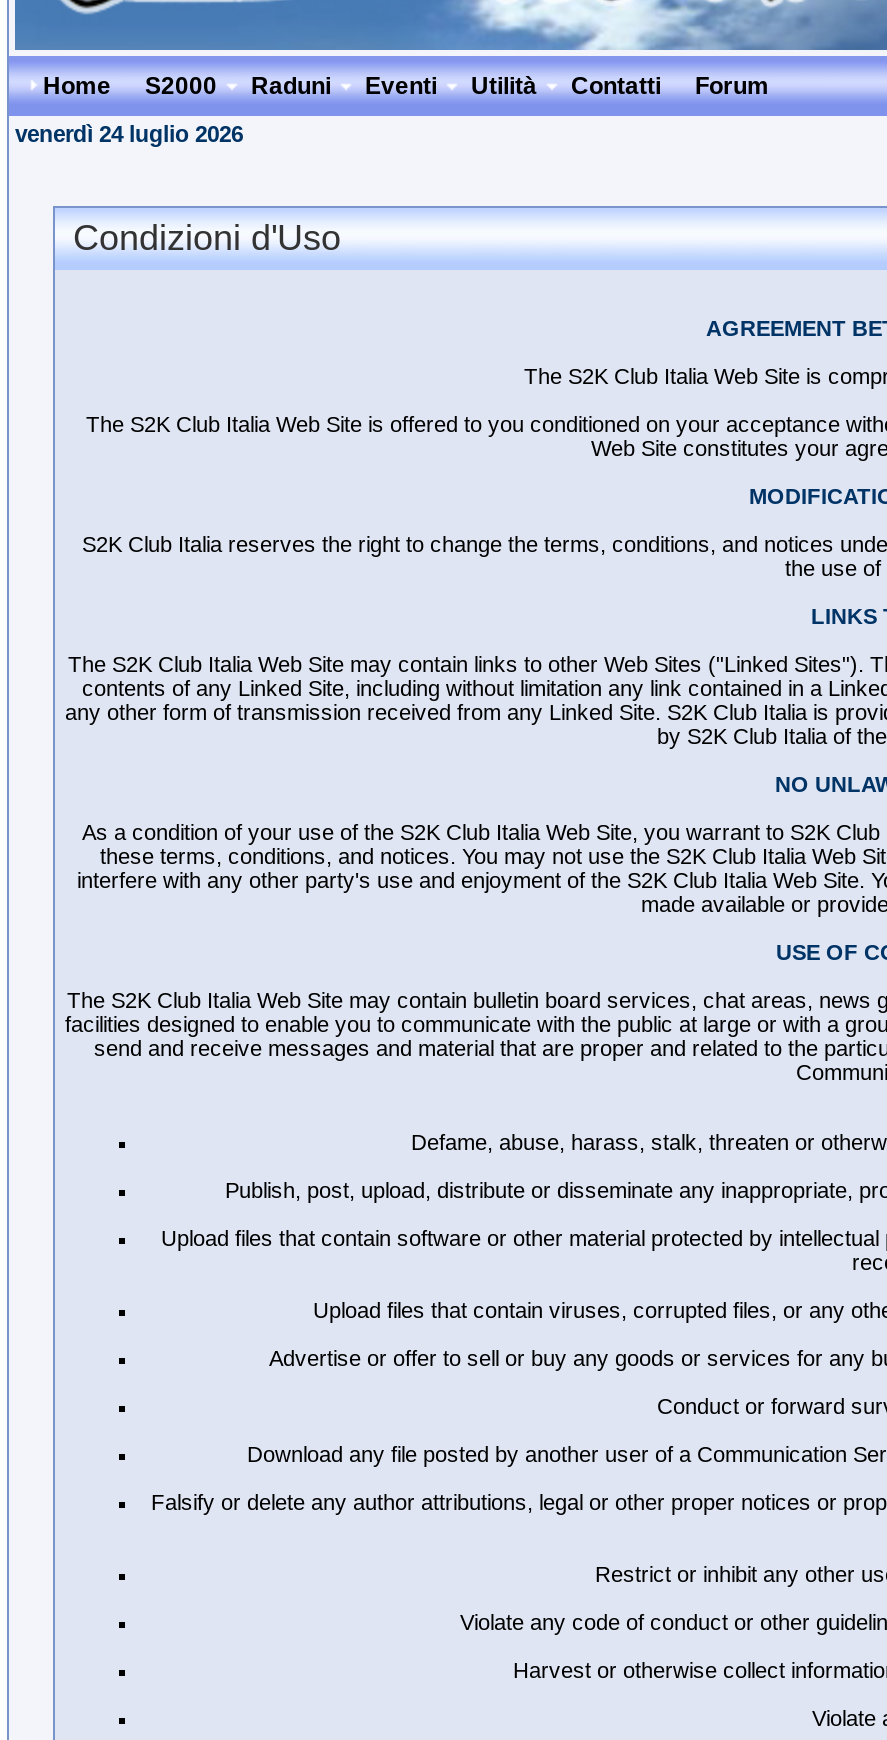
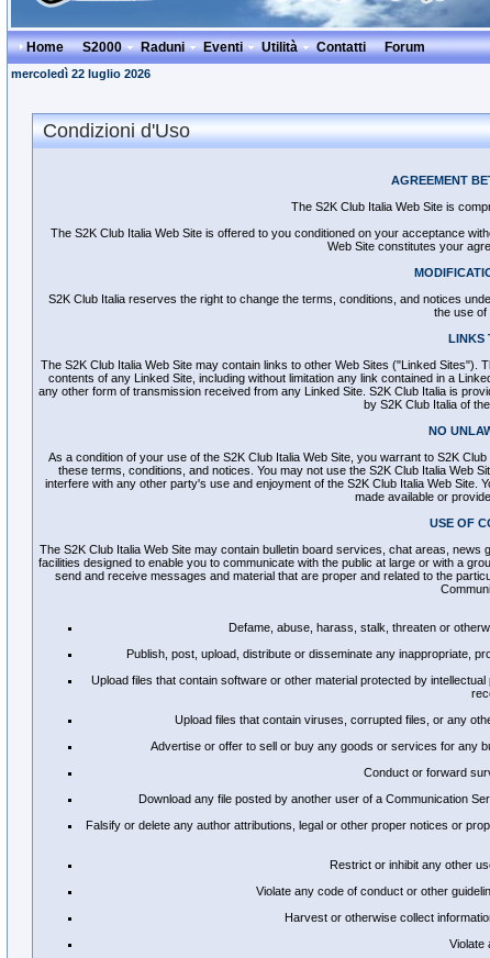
- venerdì 24 luglio 2026
+ mercoledì 22 luglio 2026
